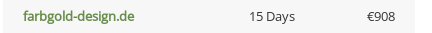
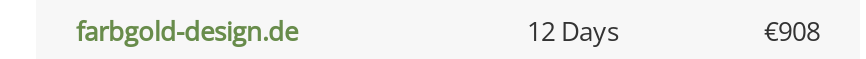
- 15 Days
+ 12 Days
